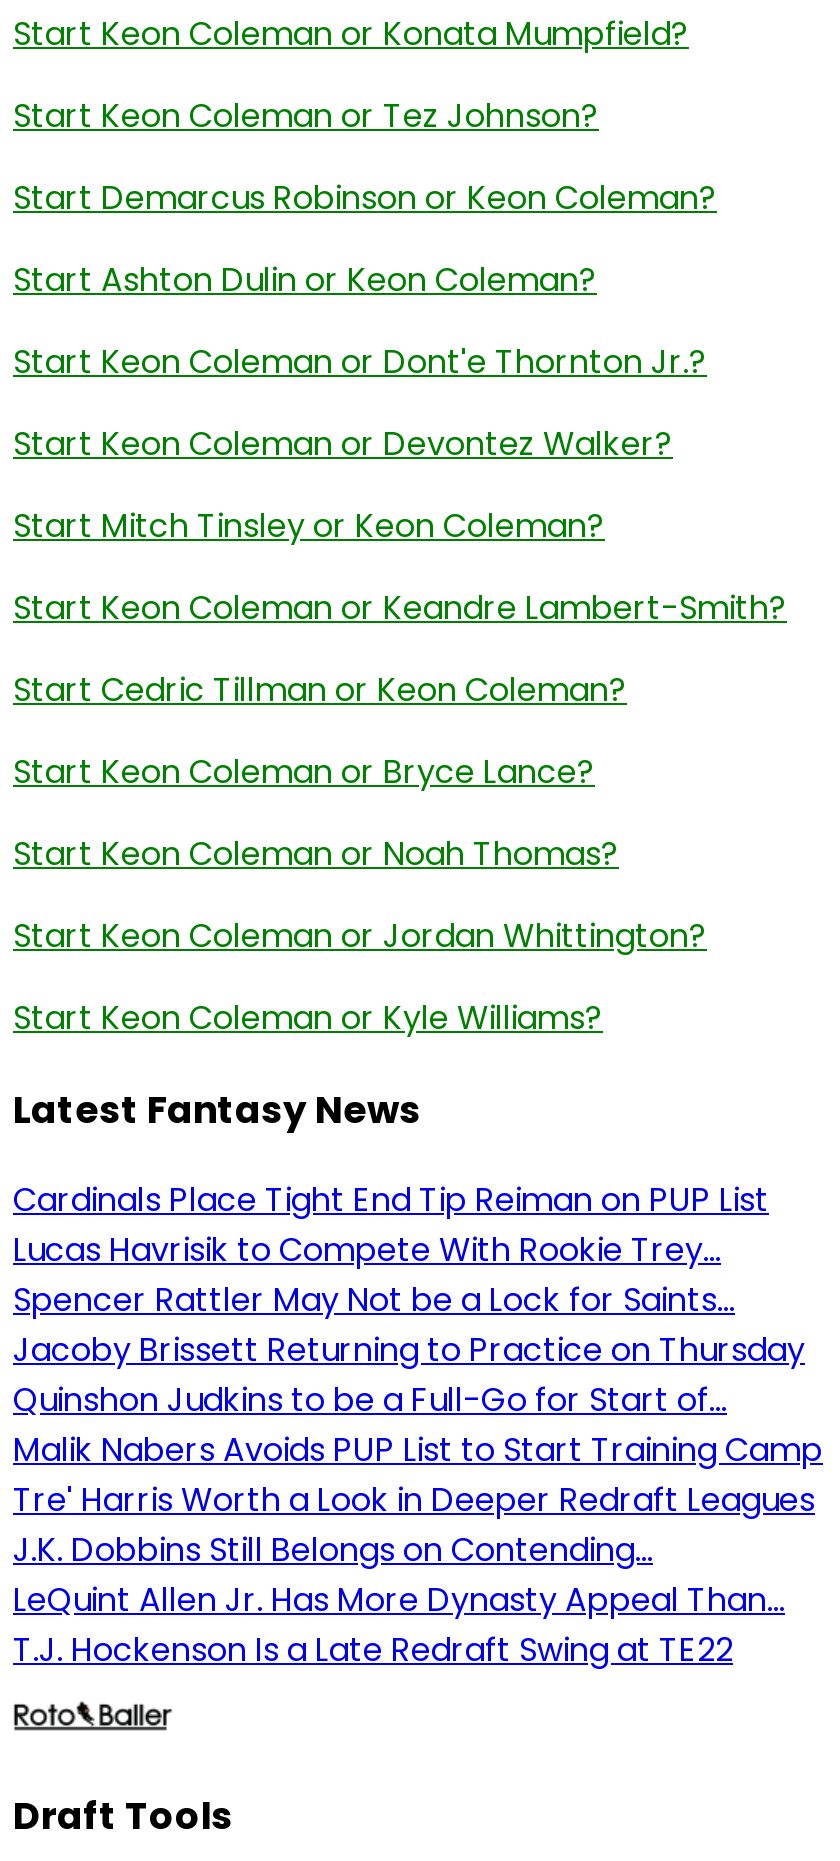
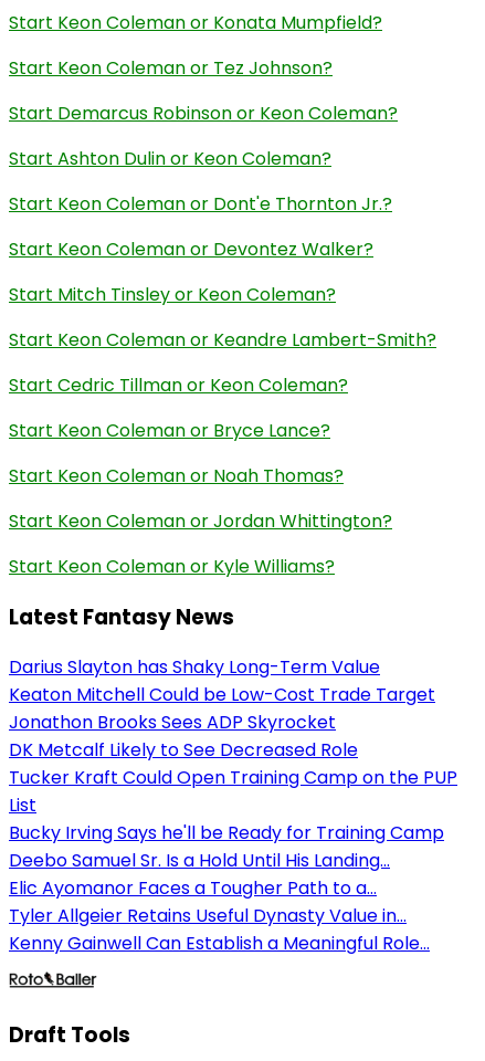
- Cardinals Place Tight End Tip Reiman on PUP List
- Lucas Havrisik to Compete With Rookie Trey...
- Spencer Rattler May Not be a Lock for Saints...
- Jacoby Brissett Returning to Practice on Thursday
- Quinshon Judkins to be a Full-Go for Start of...
- Malik Nabers Avoids PUP List to Start Training Camp
- Tre' Harris Worth a Look in Deeper Redraft Leagues
- J.K. Dobbins Still Belongs on Contending...
- LeQuint Allen Jr. Has More Dynasty Appeal Than...
- T.J. Hockenson Is a Late Redraft Swing at TE22
+ Darius Slayton has Shaky Long-Term Value
+ Keaton Mitchell Could be Low-Cost Trade Target
+ Jonathon Brooks Sees ADP Skyrocket
+ DK Metcalf Likely to See Decreased Role
+ Tucker Kraft Could Open Training Camp on the PUP
+ List
+ Bucky Irving Says he'll be Ready for Training Camp
+ Deebo Samuel Sr. Is a Hold Until His Landing...
+ Elic Ayomanor Faces a Tougher Path to a...
+ Tyler Allgeier Retains Useful Dynasty Value in...
+ Kenny Gainwell Can Establish a Meaningful Role...
